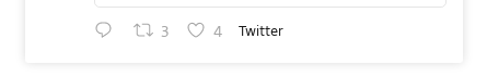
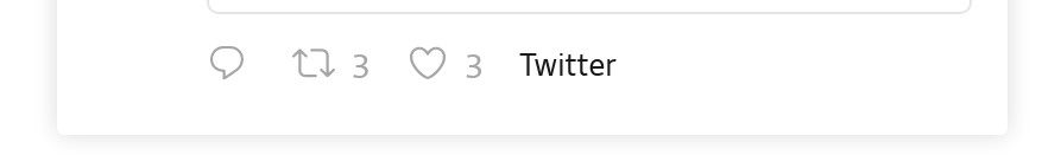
- 4 Twitter
+ 3 Twitter
